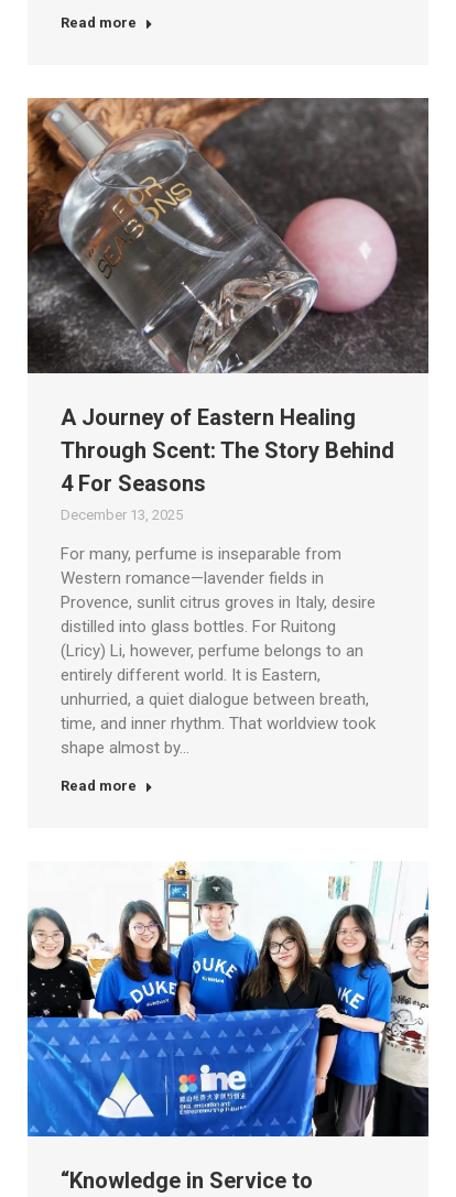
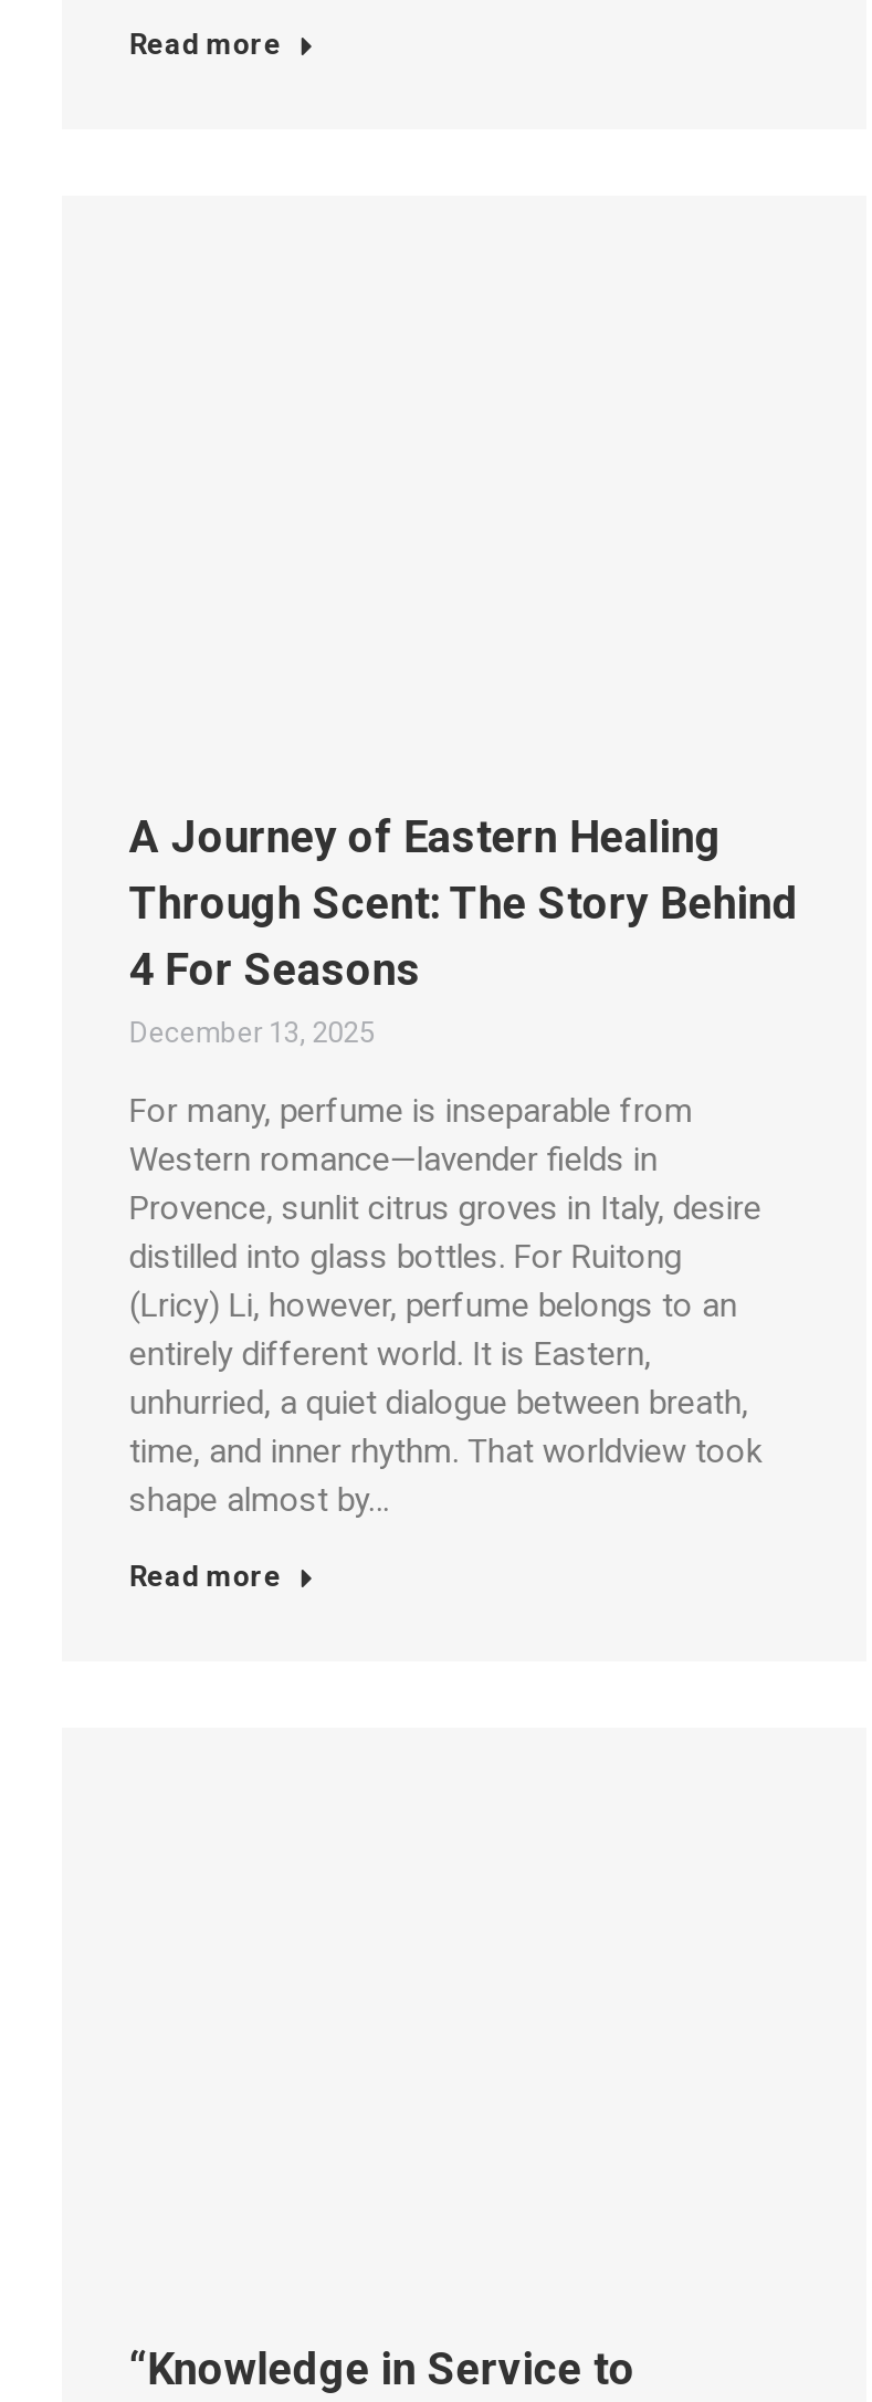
- [image]

- [image]
